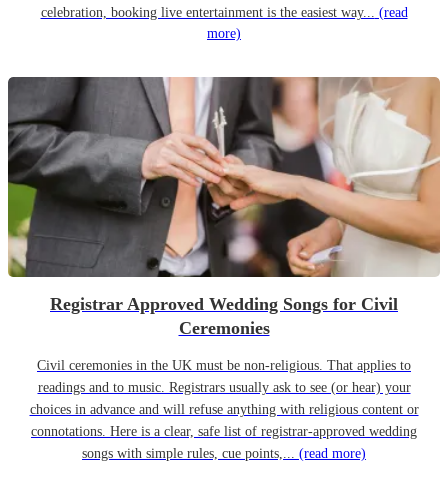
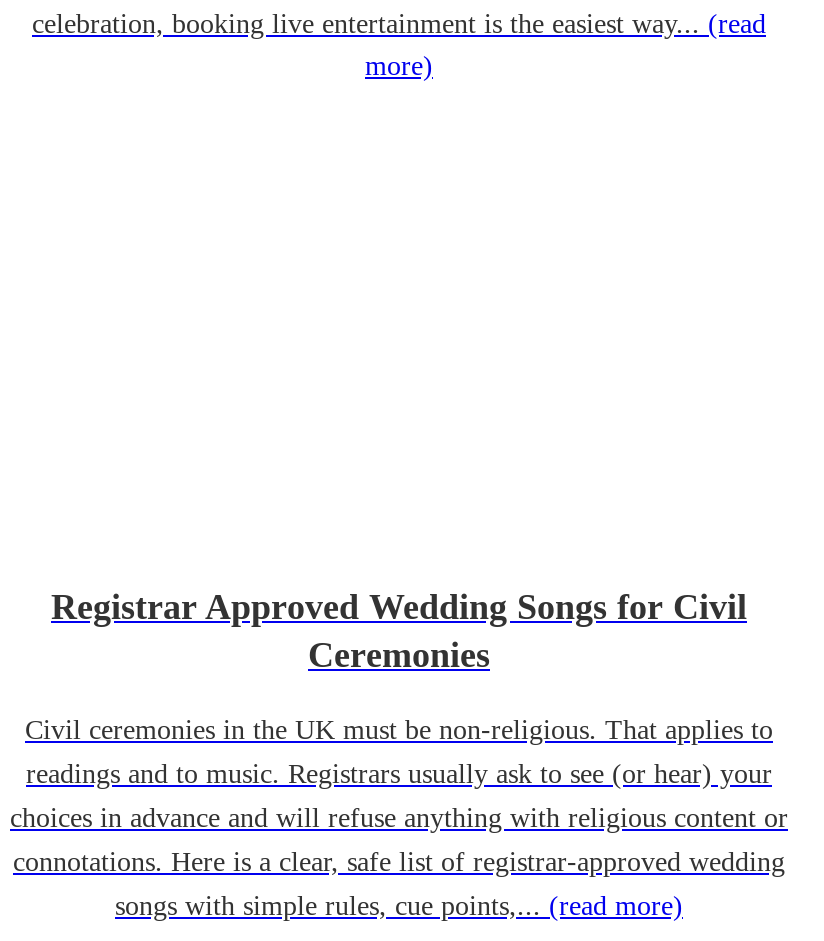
- [image]
